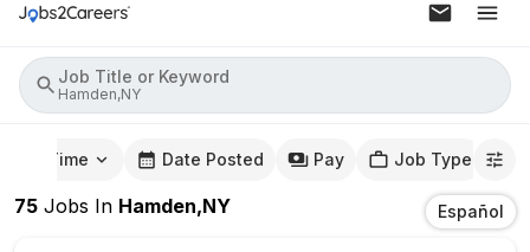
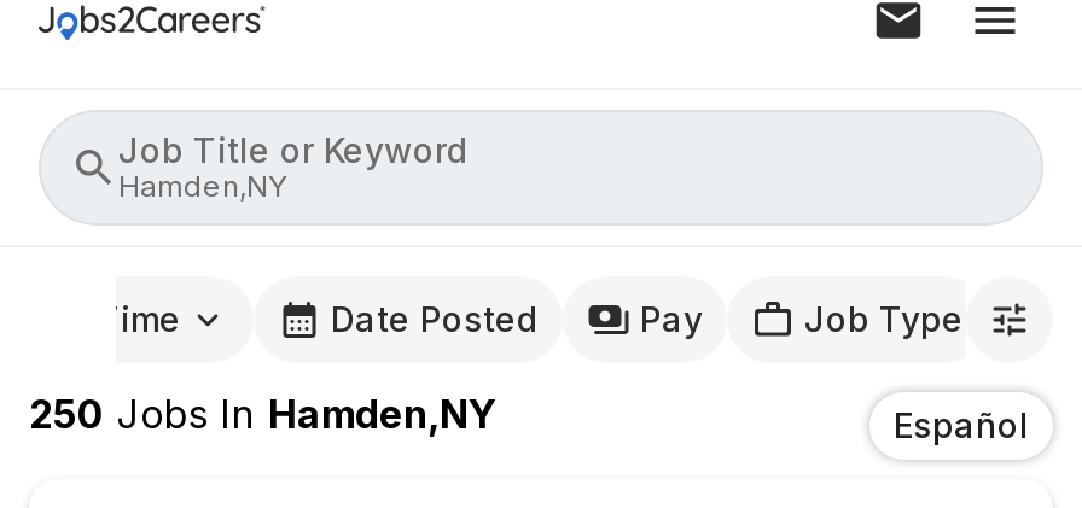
- 75 Jobs In Hamden,NY
+ 250 Jobs In Hamden,NY
